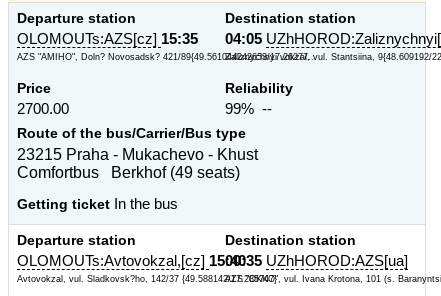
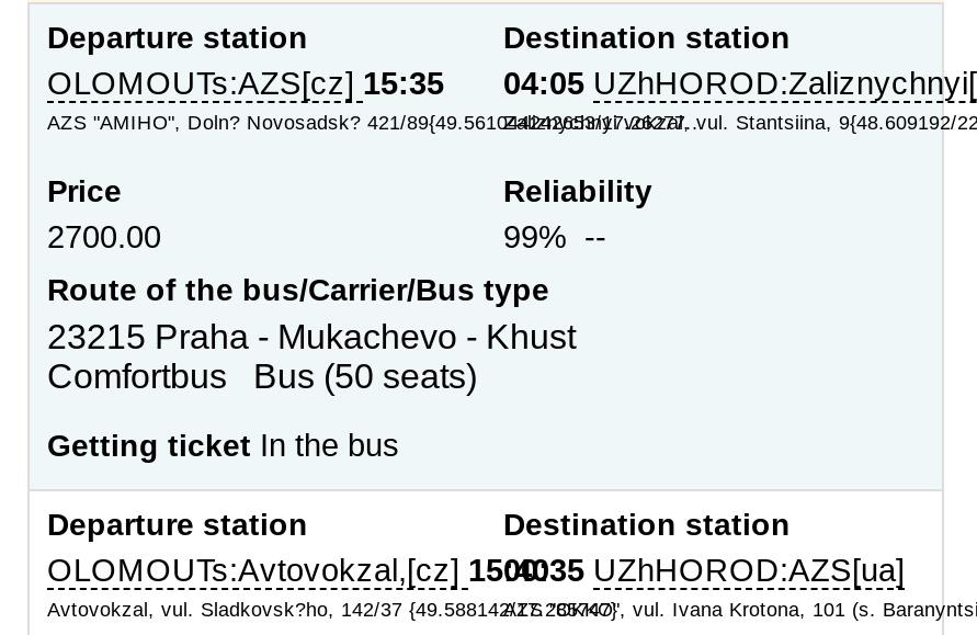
- Comfortbus Berkhof (49 seats)
+ Comfortbus Bus (50 seats)
